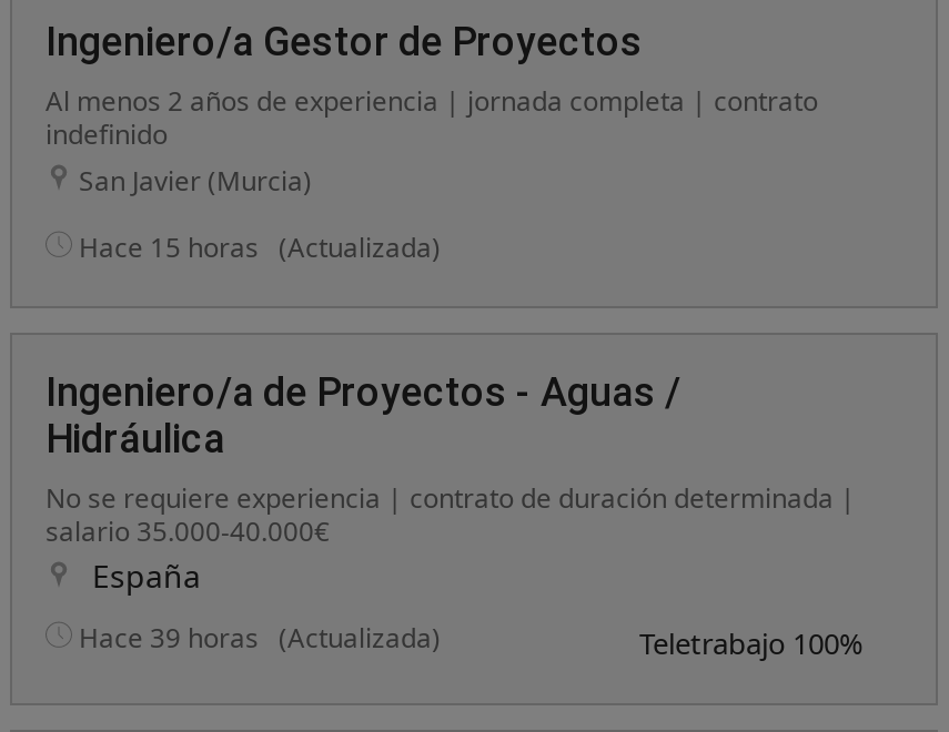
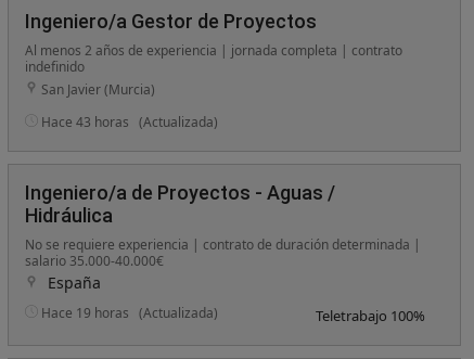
- Hace 15 horas (Actualizada)
+ Hace 43 horas (Actualizada)

- Hace 39 horas (Actualizada)
+ Hace 19 horas (Actualizada)
